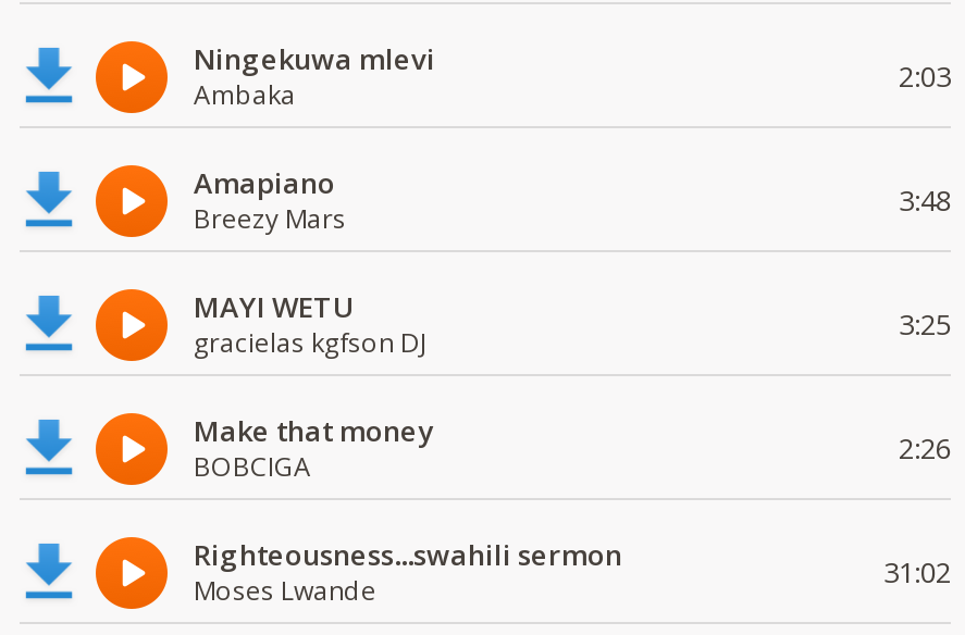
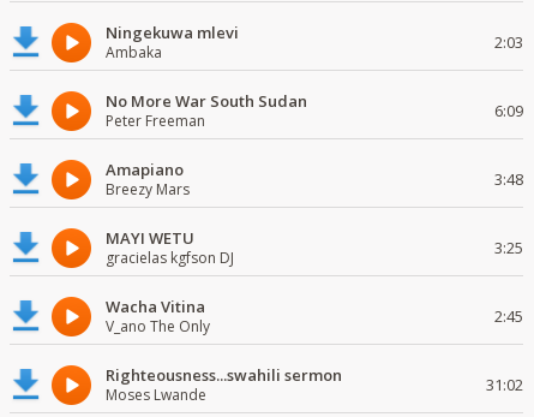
+ No More War South Sudan
+ Peter Freeman
+ 6:09

- Make that money
- BOBCIGA
- 2:26
+ Wacha Vitina
+ V_ano The Only
+ 2:45
